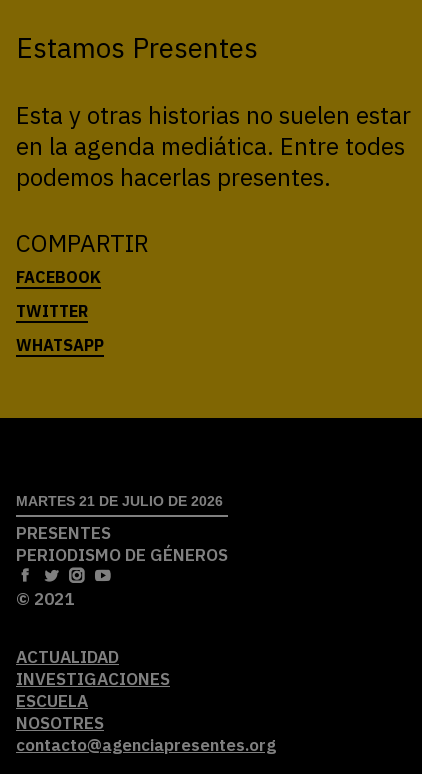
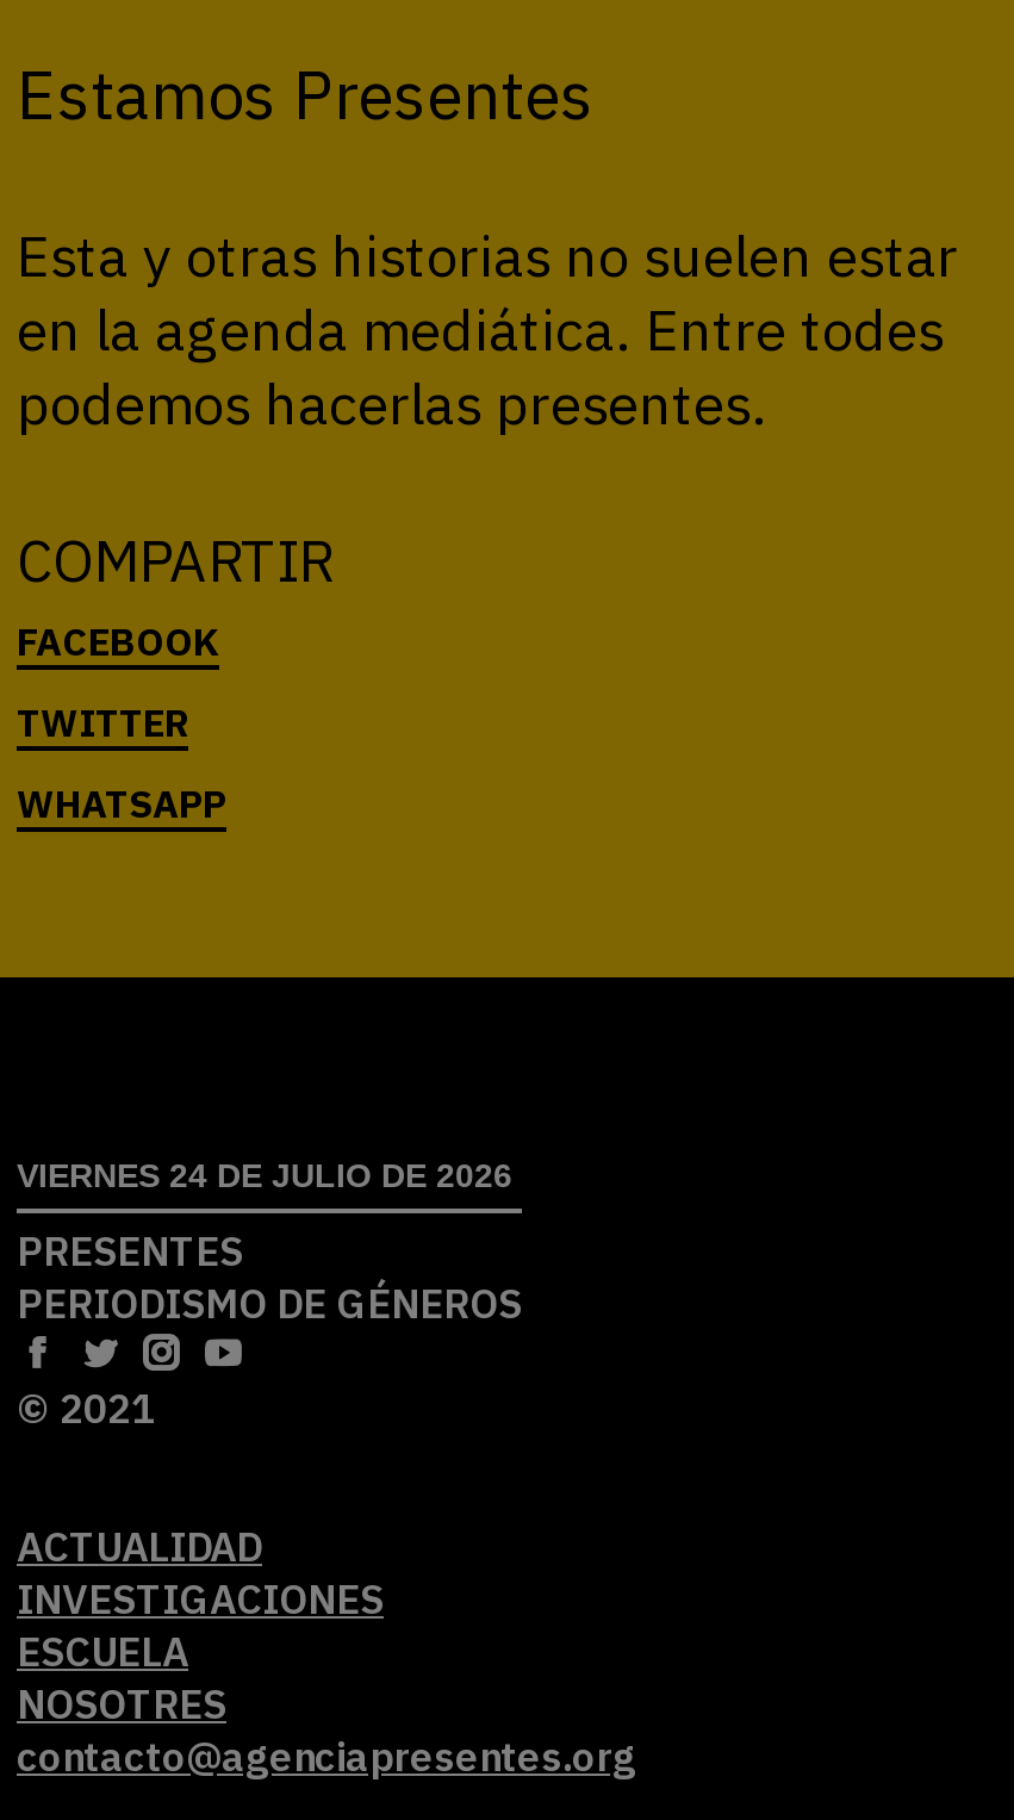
- MARTES 21 DE JULIO DE 2026
+ VIERNES 24 DE JULIO DE 2026
